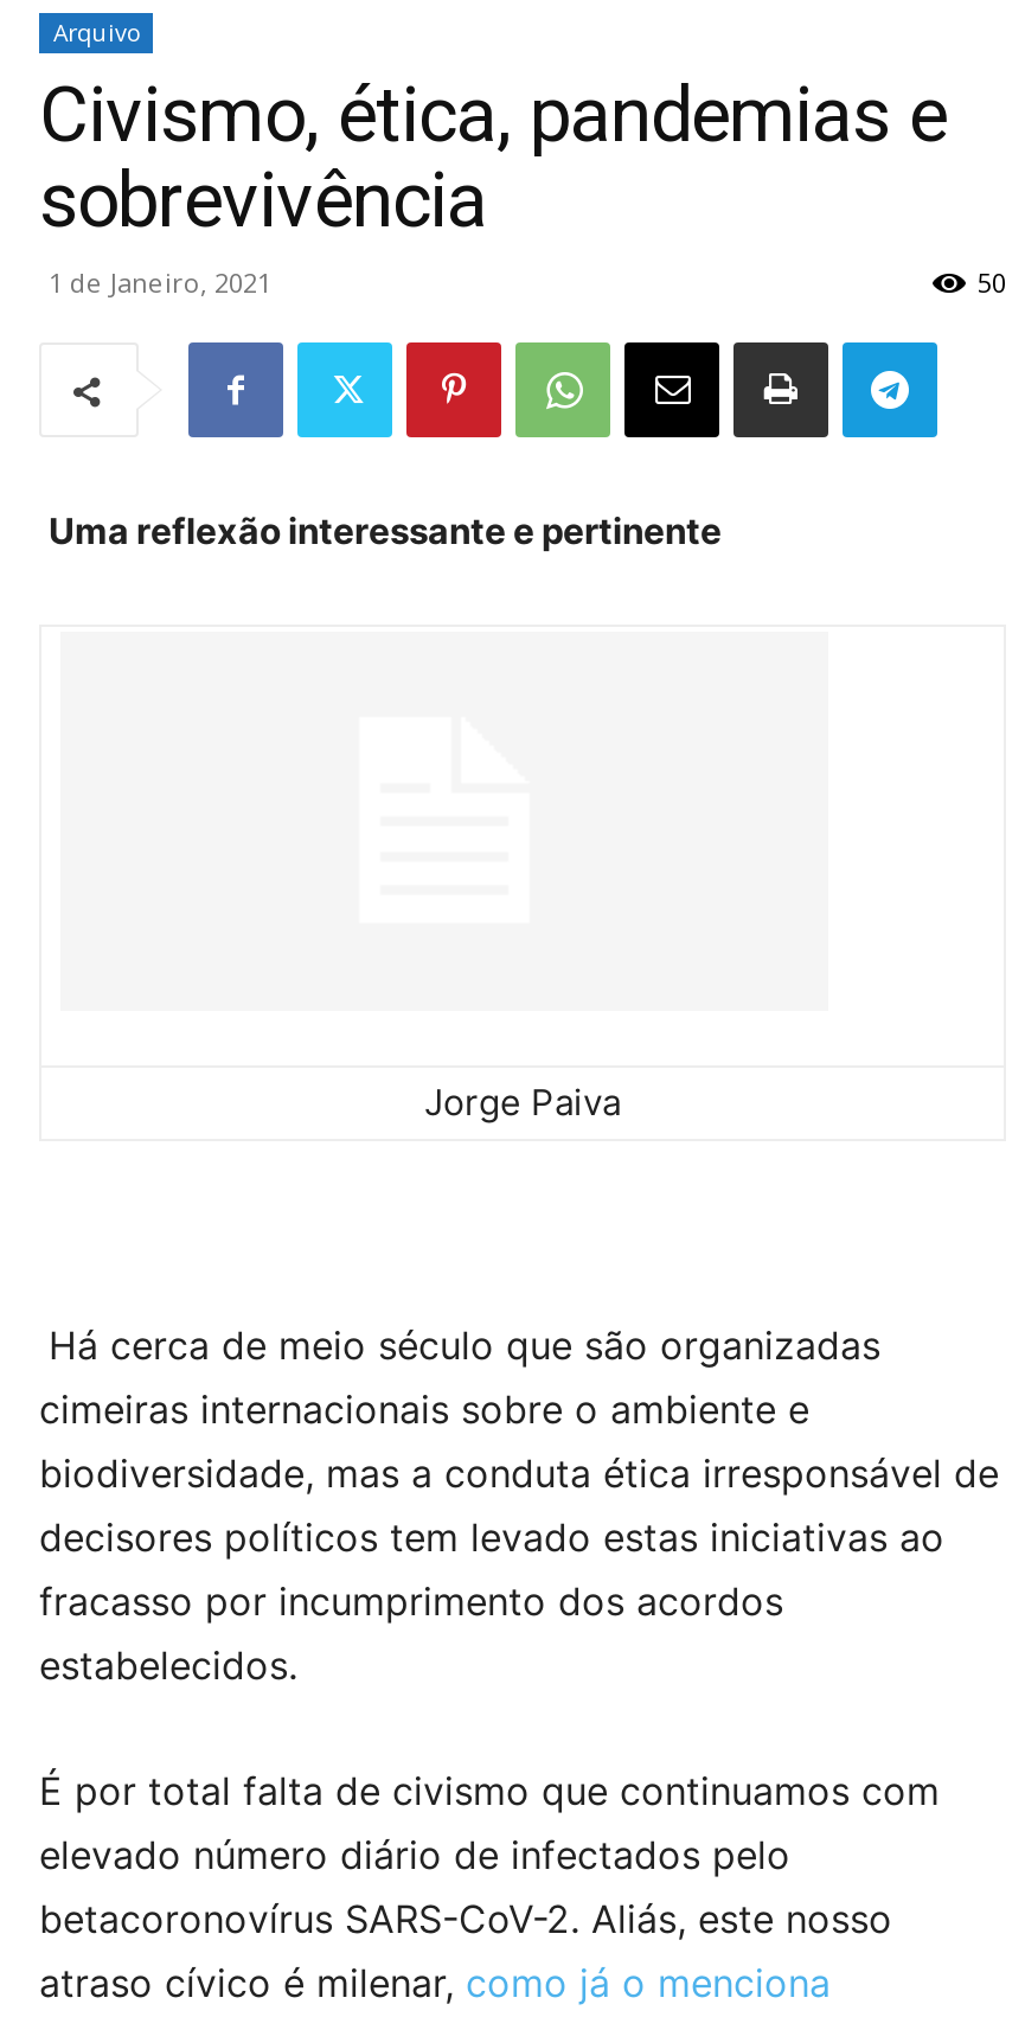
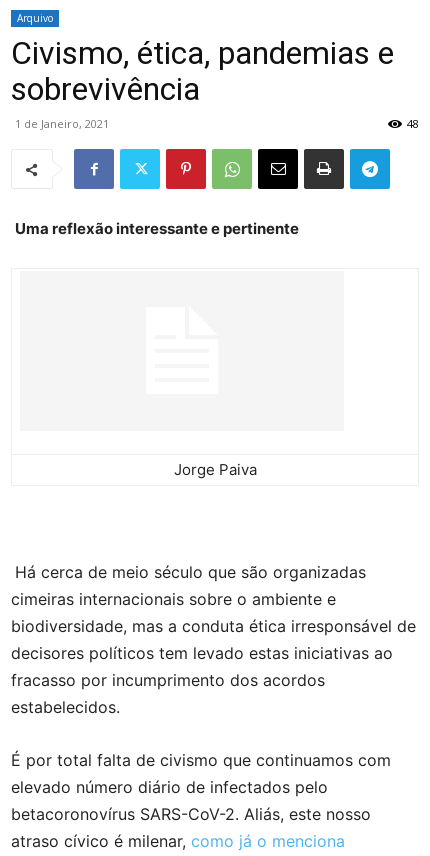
- 50
+ 48
